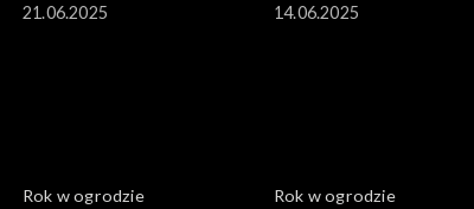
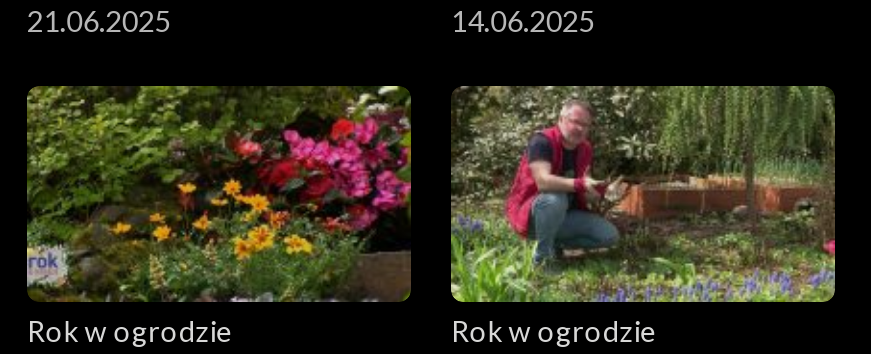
+ [image]

+ [image]
